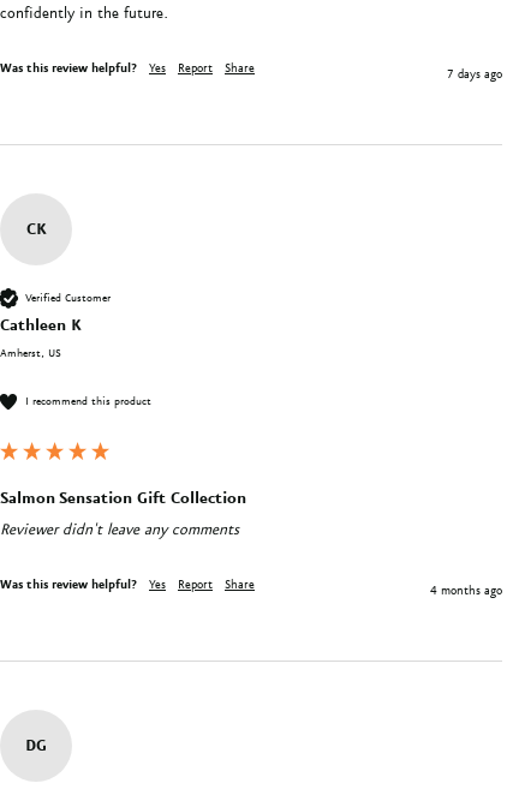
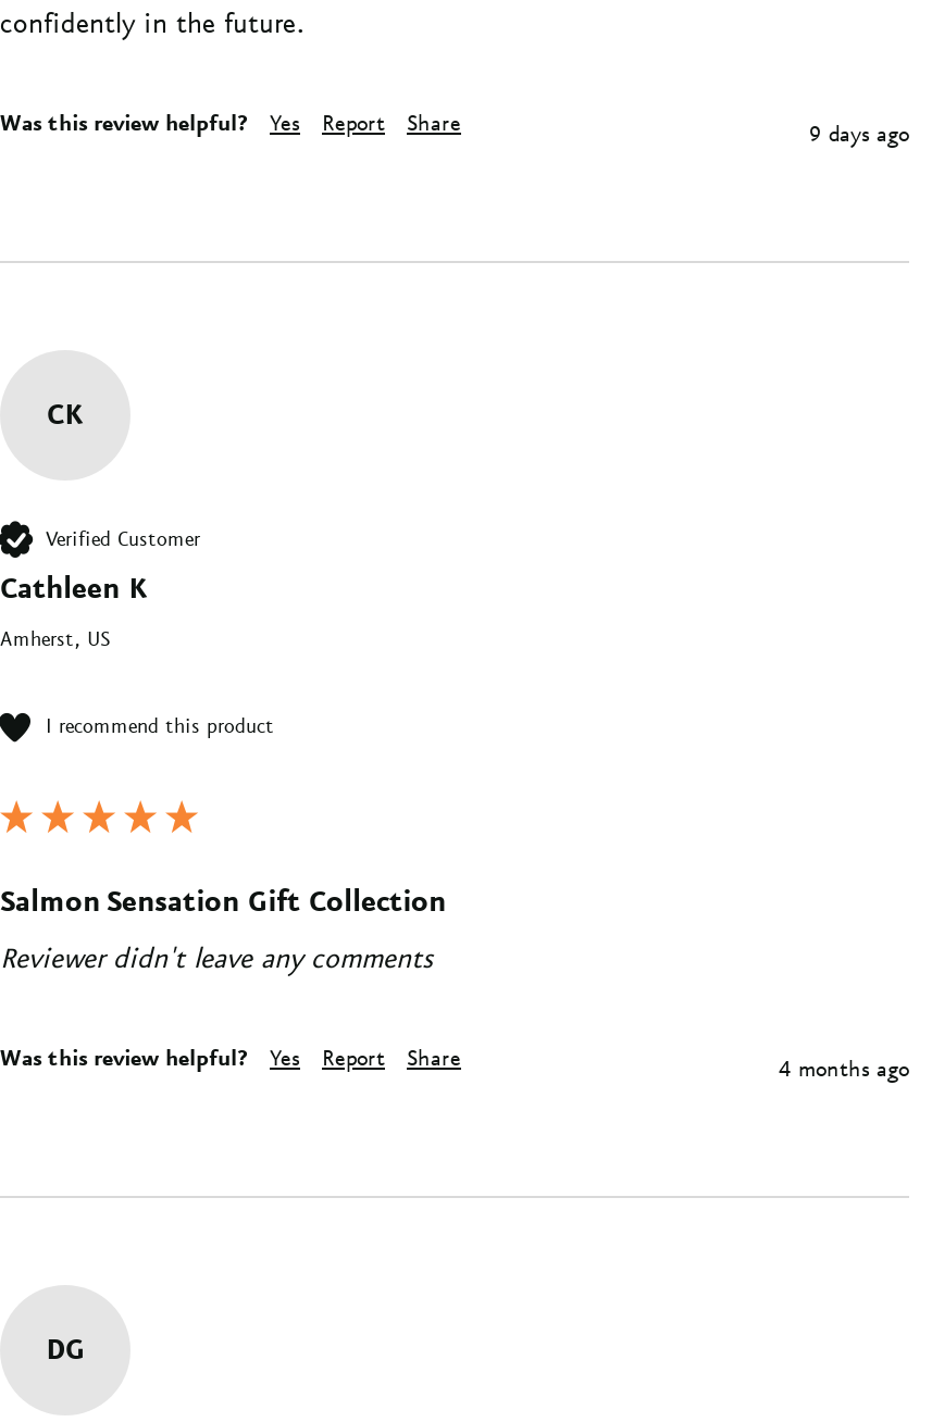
- 7 days ago
+ 9 days ago
